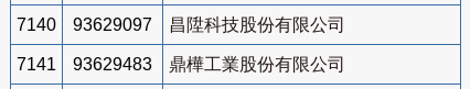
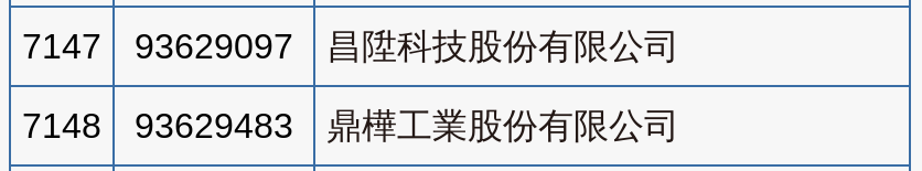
- 7140 93629097 昌陞科技股份有限公司
+ 7147 93629097 昌陞科技股份有限公司

- 7141 93629483 鼎樺工業股份有限公司
+ 7148 93629483 鼎樺工業股份有限公司
